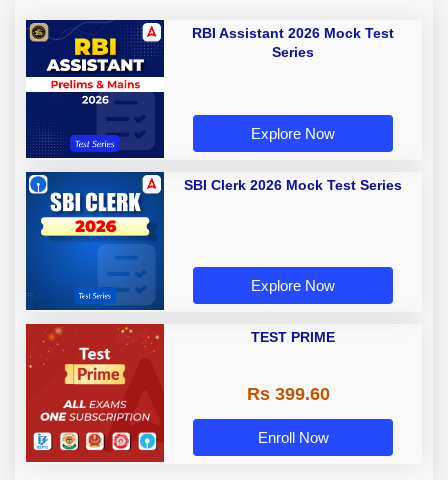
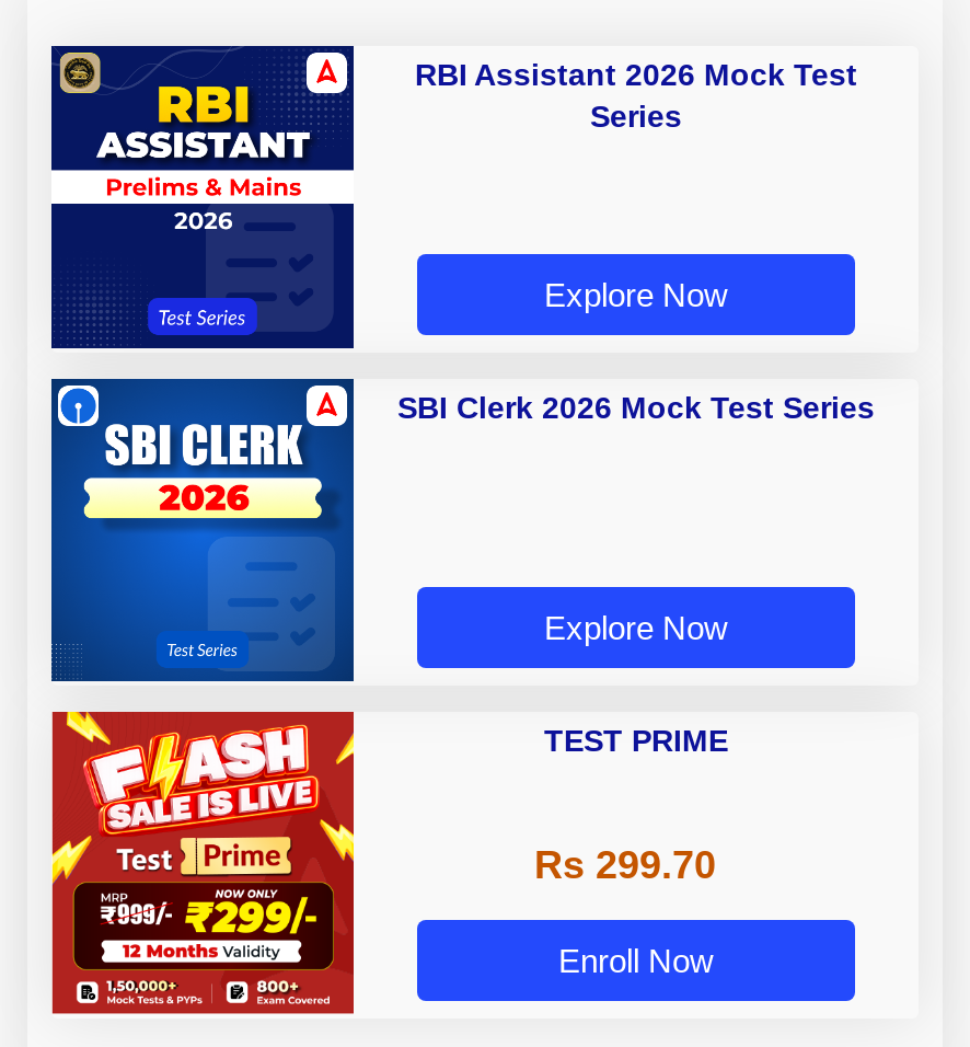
- [image]
+ [image]

- Rs 399.60
+ Rs 299.70
